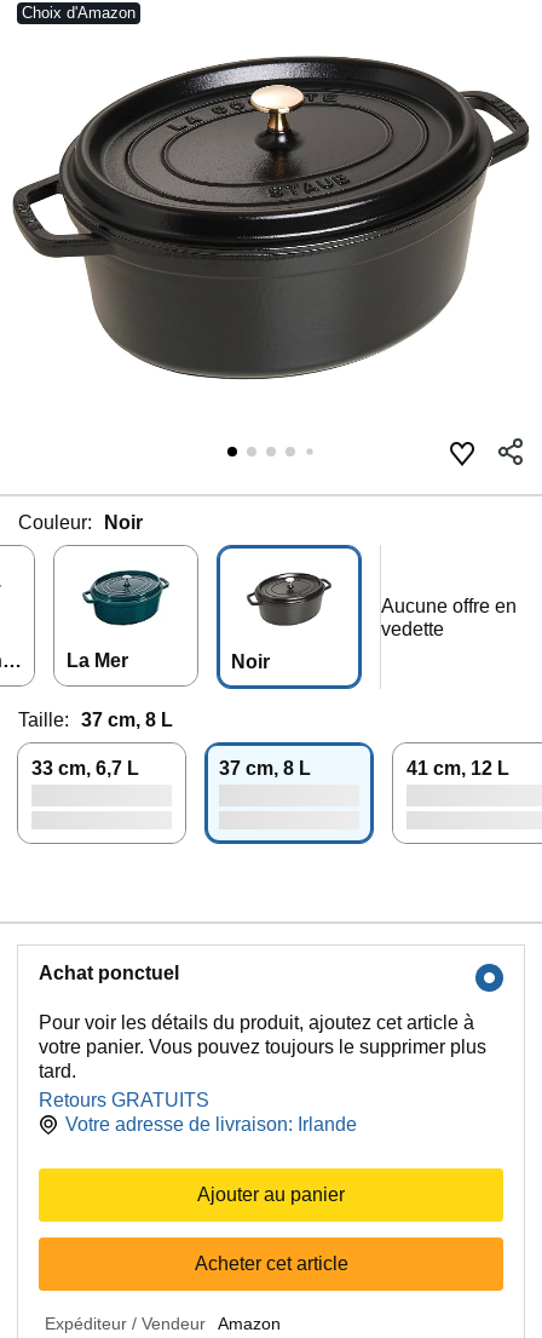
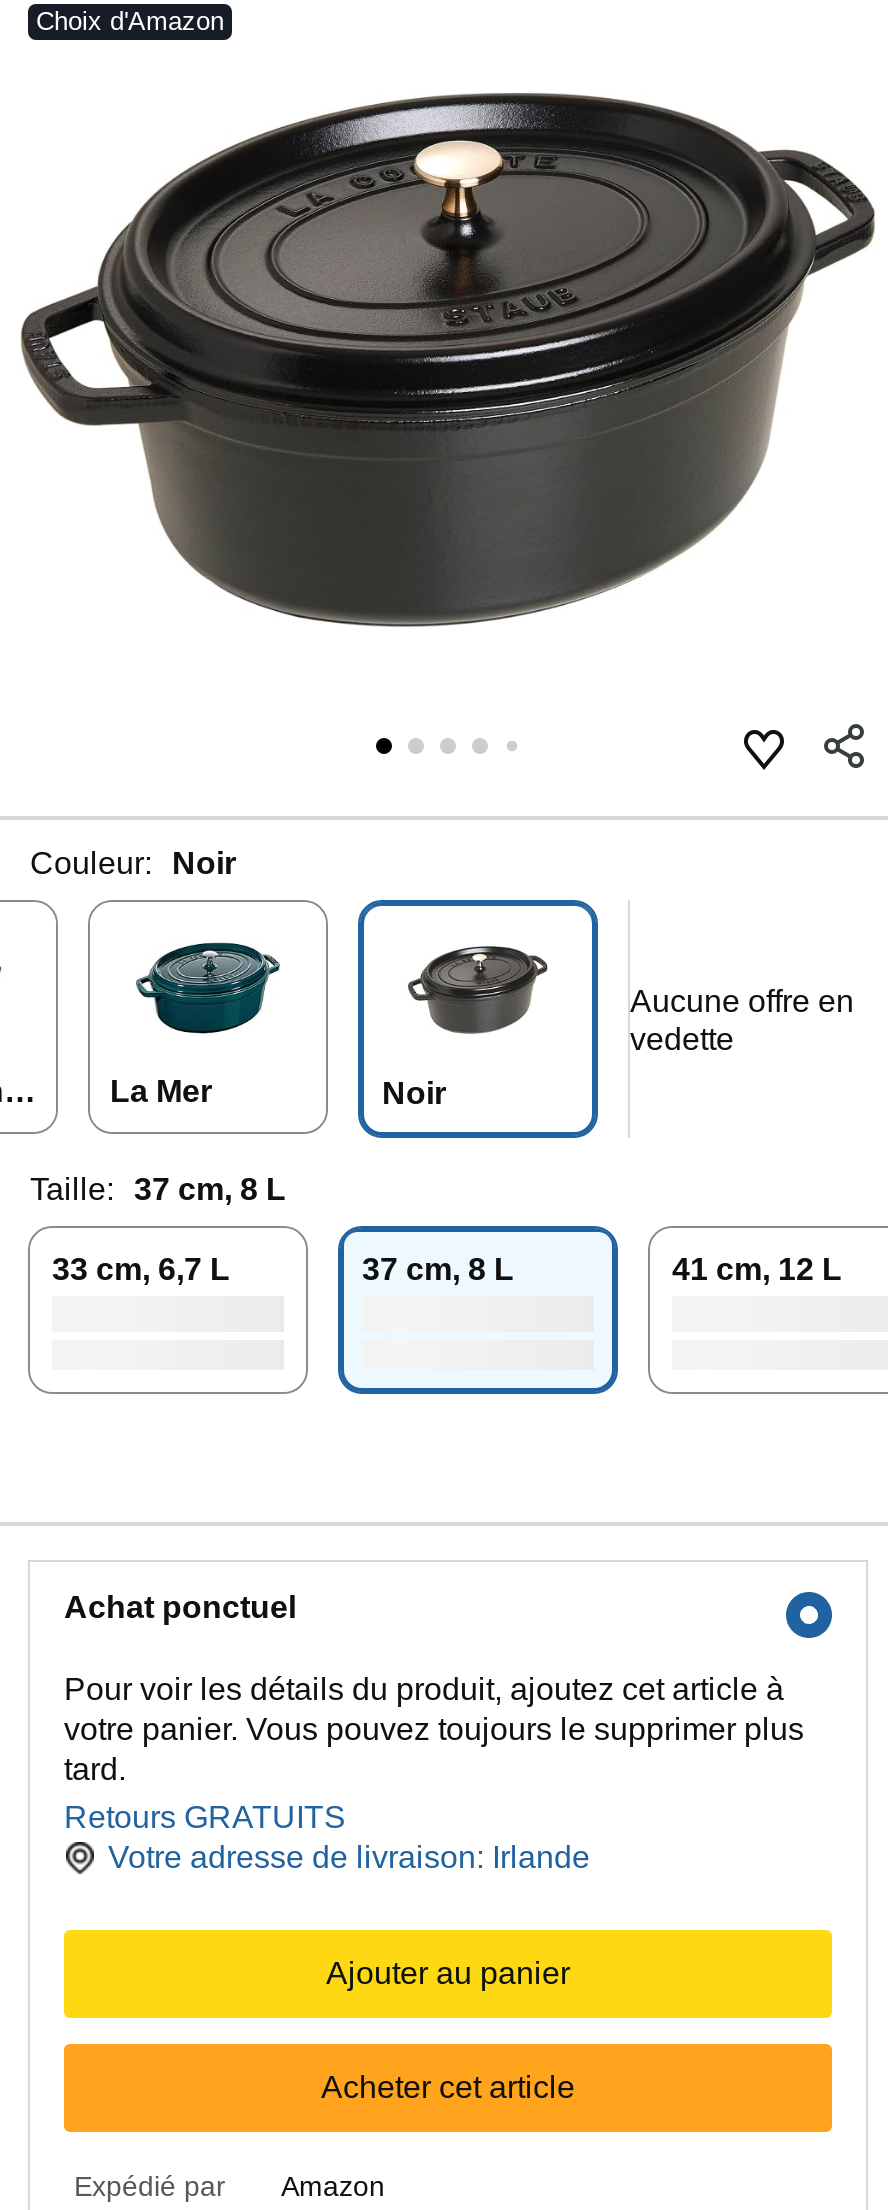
- Expéditeur / Vendeur
+ Expédié par
